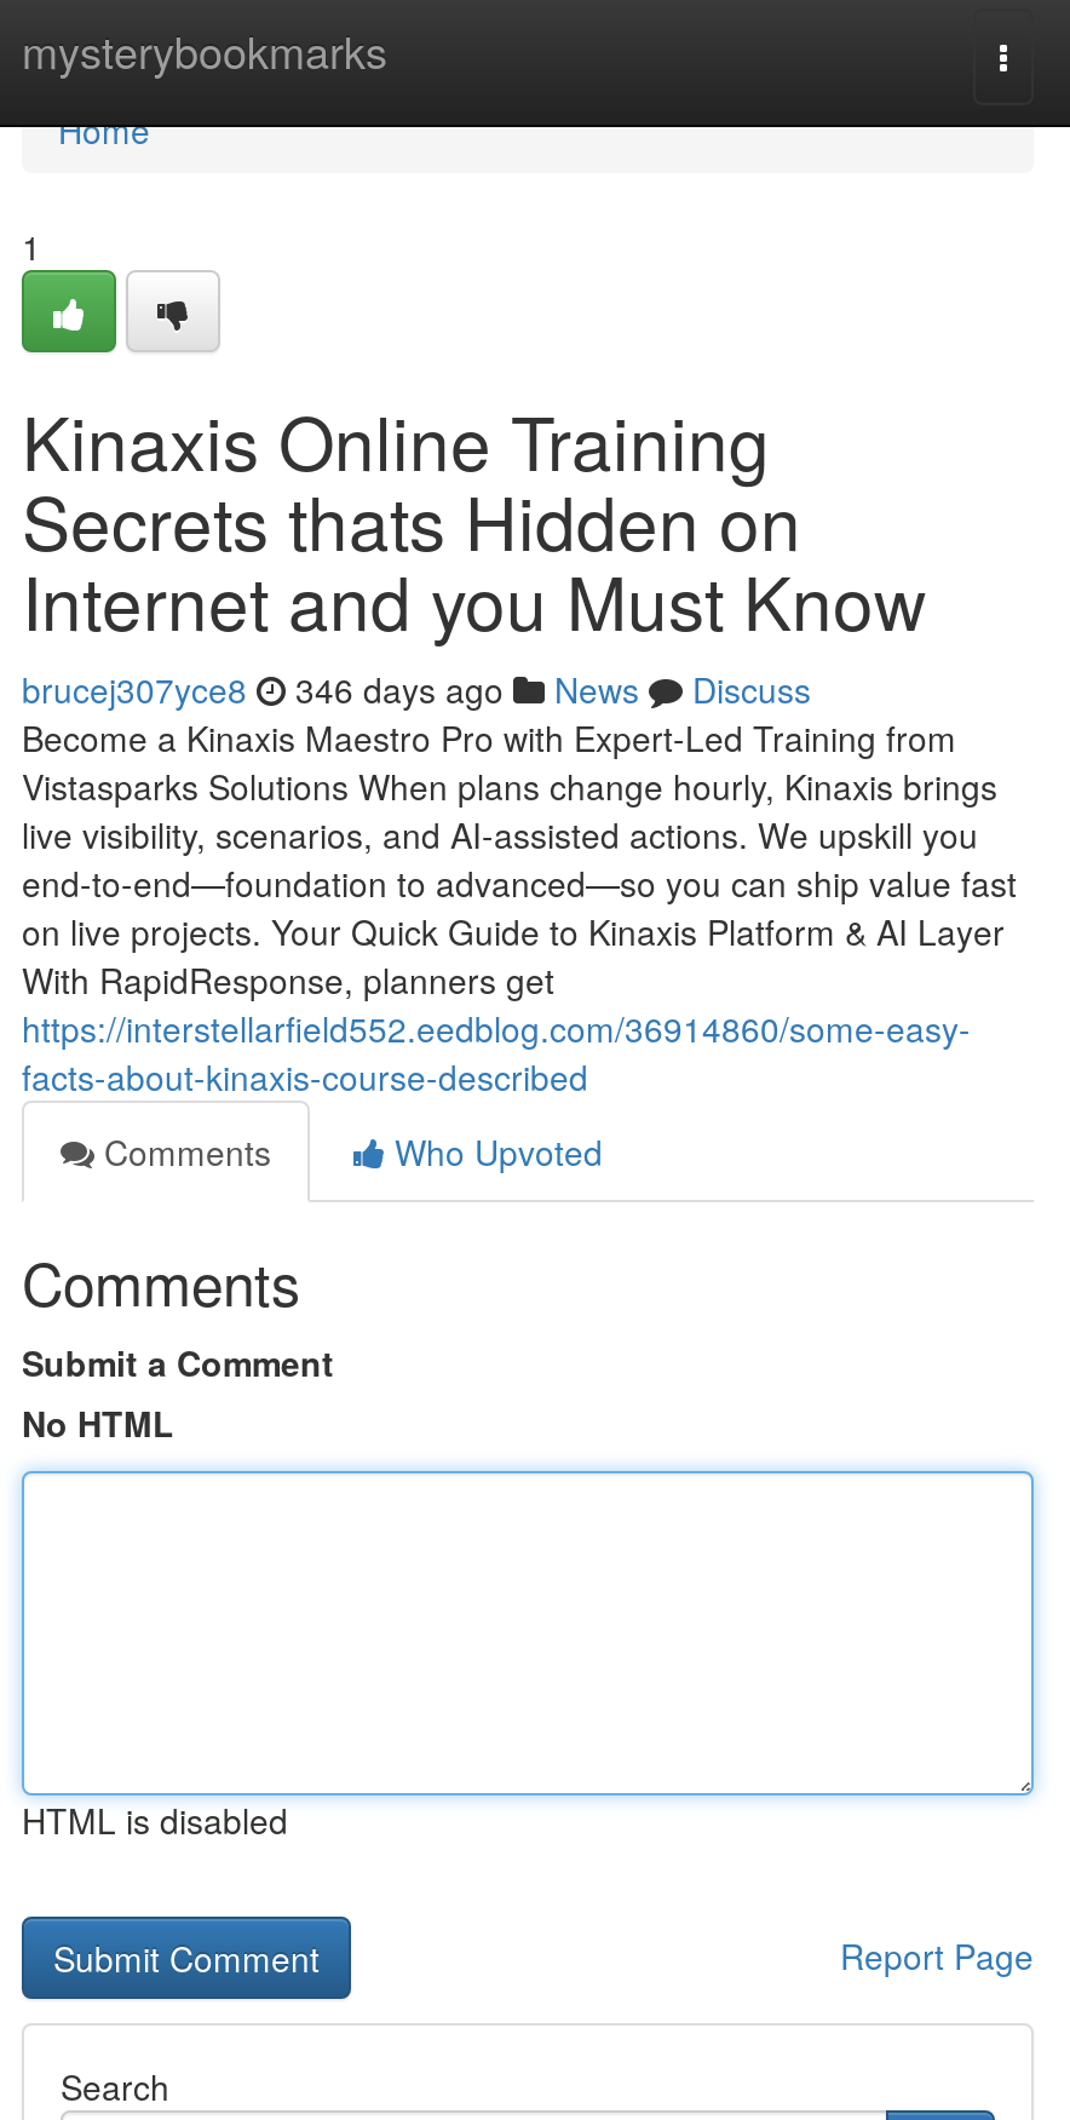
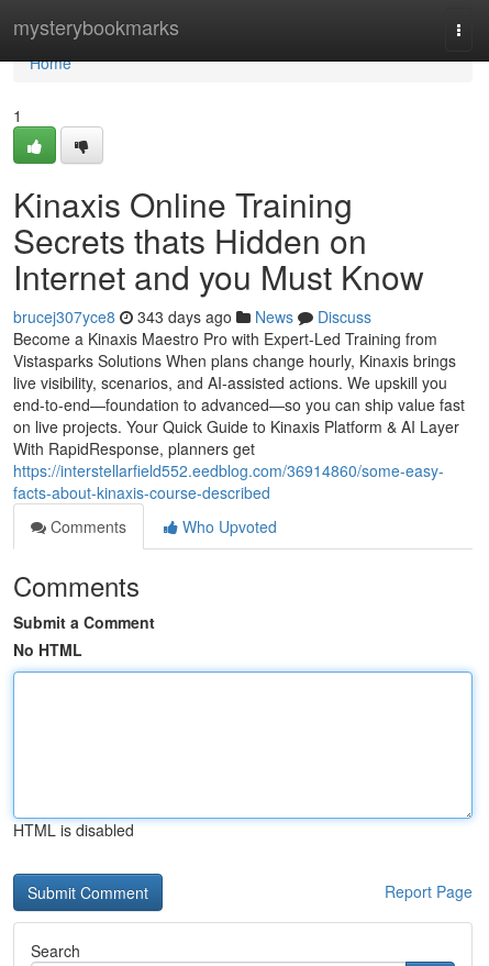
- brucej307yce8 346 days ago News Discuss
+ brucej307yce8 343 days ago News Discuss
